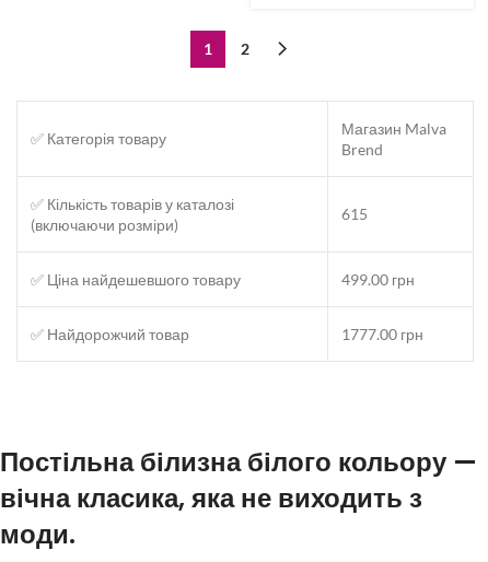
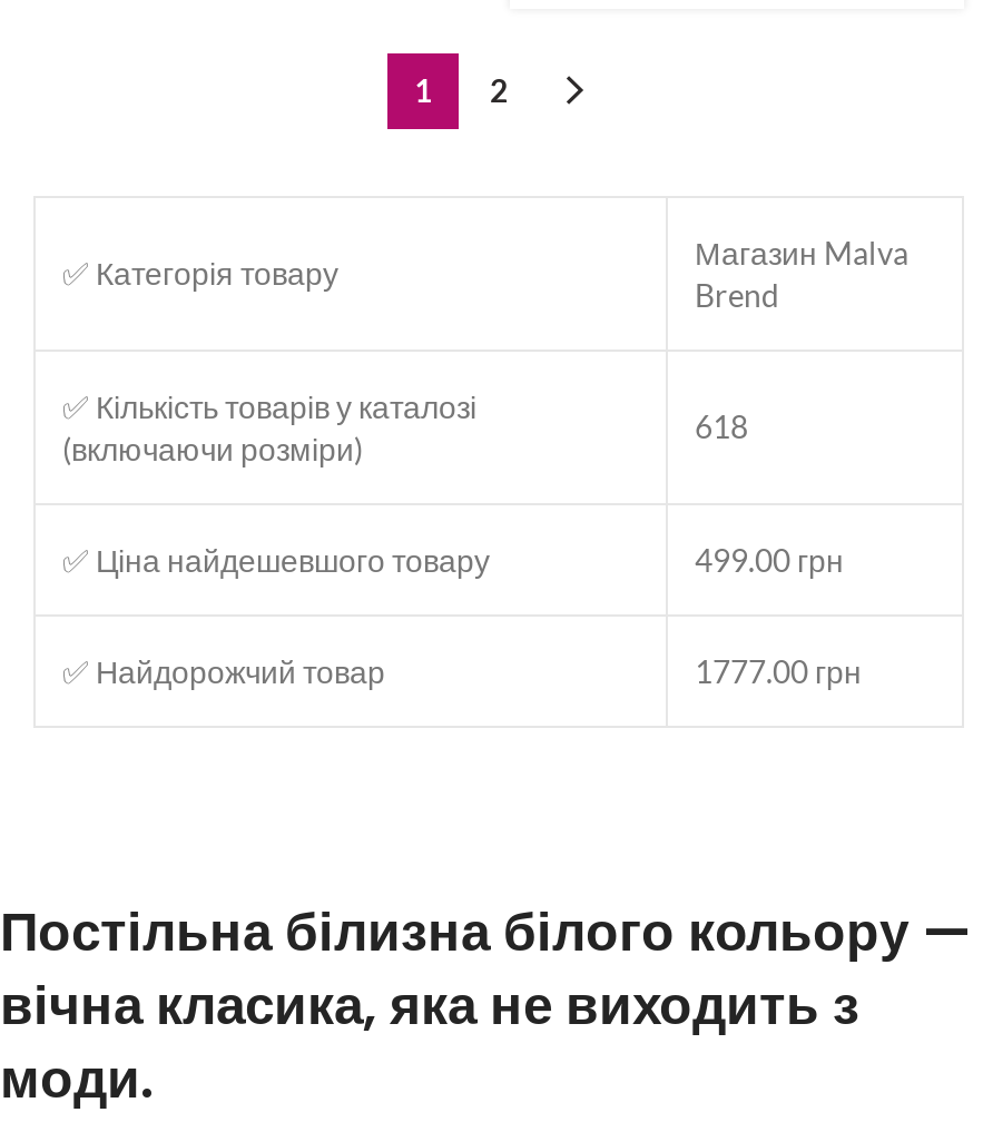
- 615
+ 618
